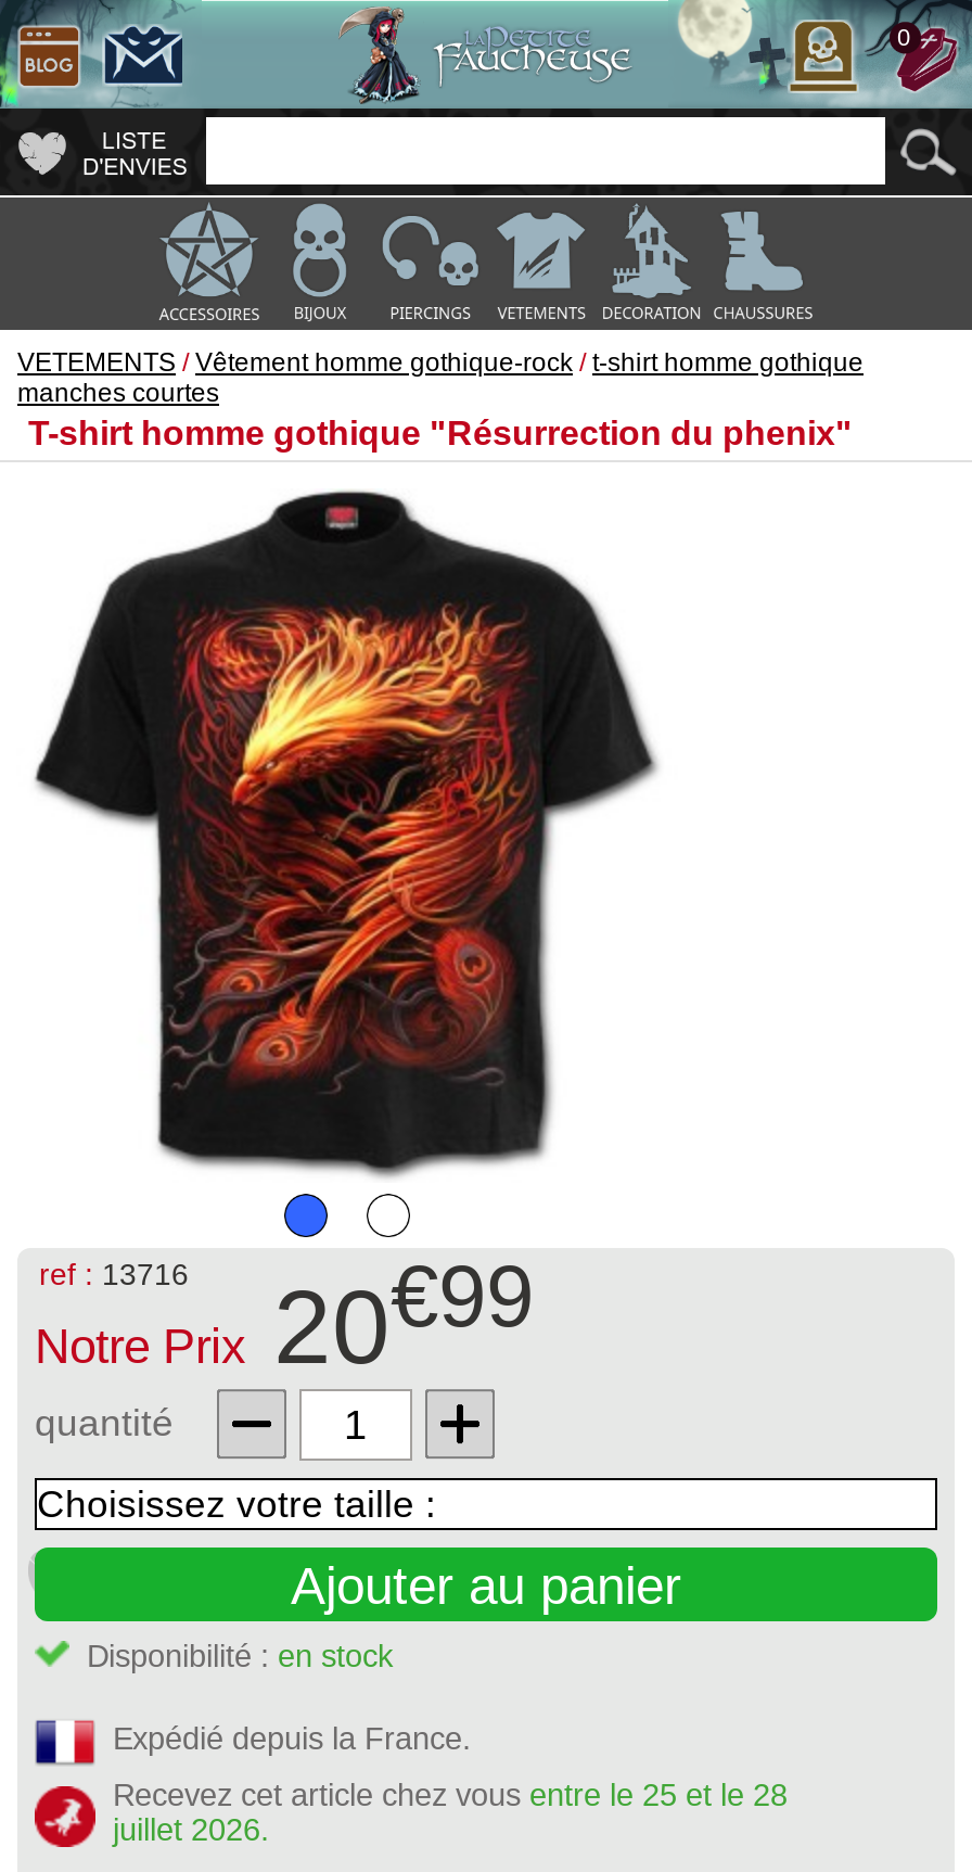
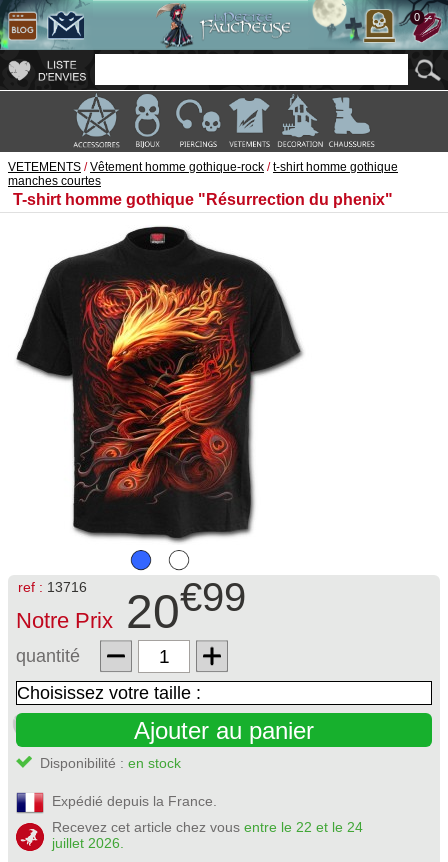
- Recevez cet article chez vous entre le 25 et le 28
+ Recevez cet article chez vous entre le 22 et le 24
